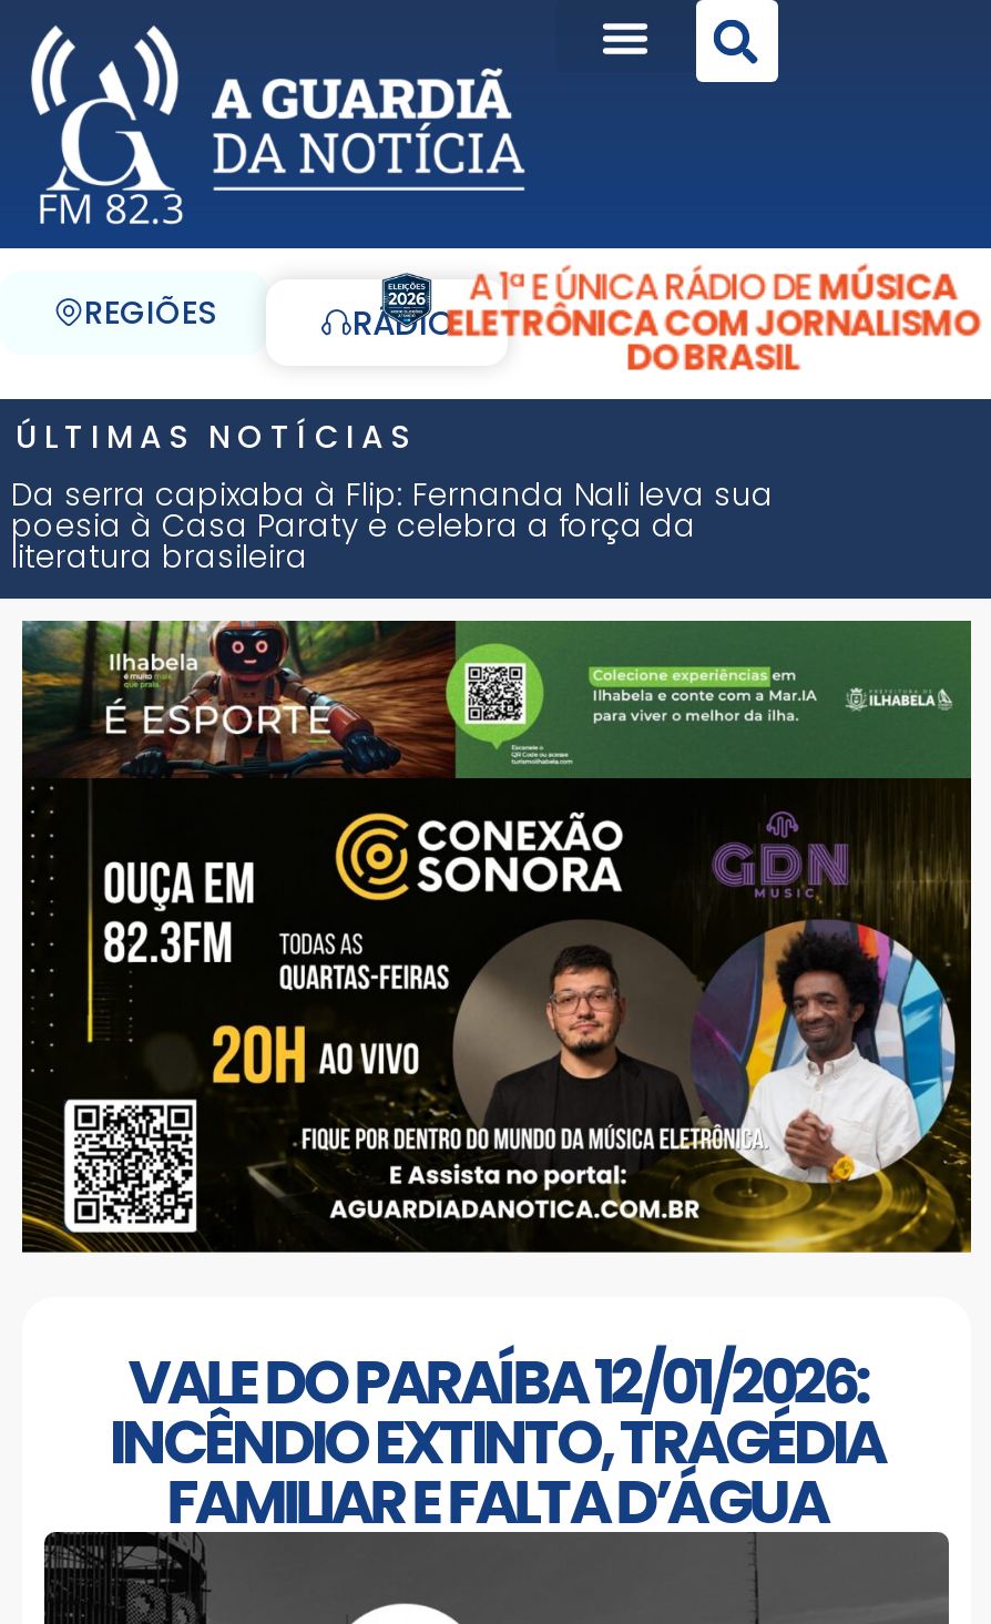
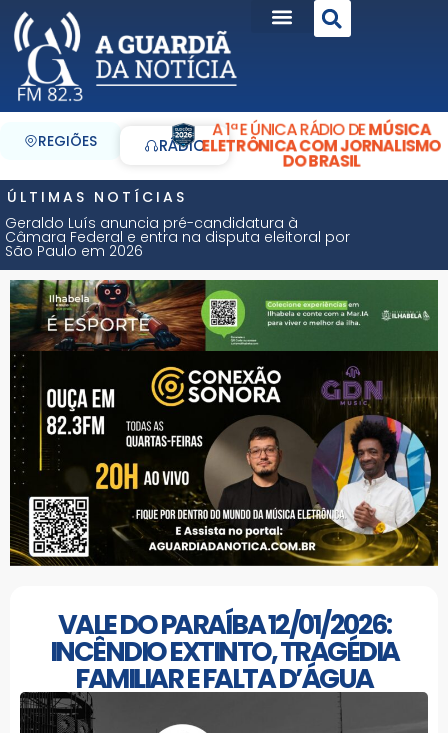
- Da serra capixaba à Flip: Fernanda Nali leva sua
- poesia à Casa Paraty e celebra a força da
- literatura brasileira
+ Geraldo Luís anuncia pré-candidatura à
+ Câmara Federal e entra na disputa eleitoral por
+ São Paulo em 2026
